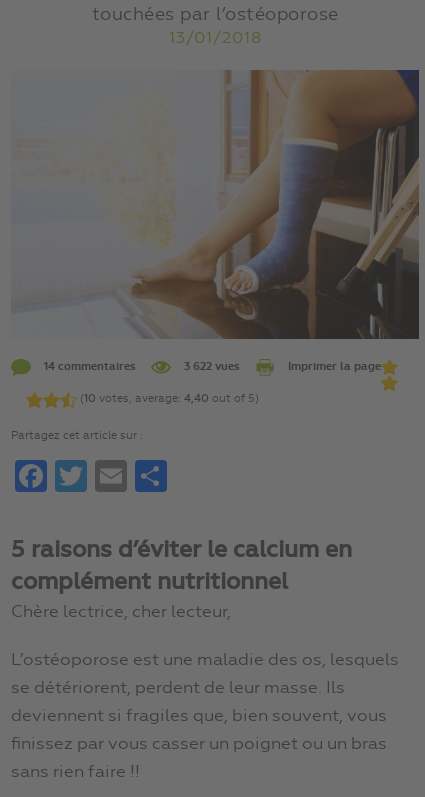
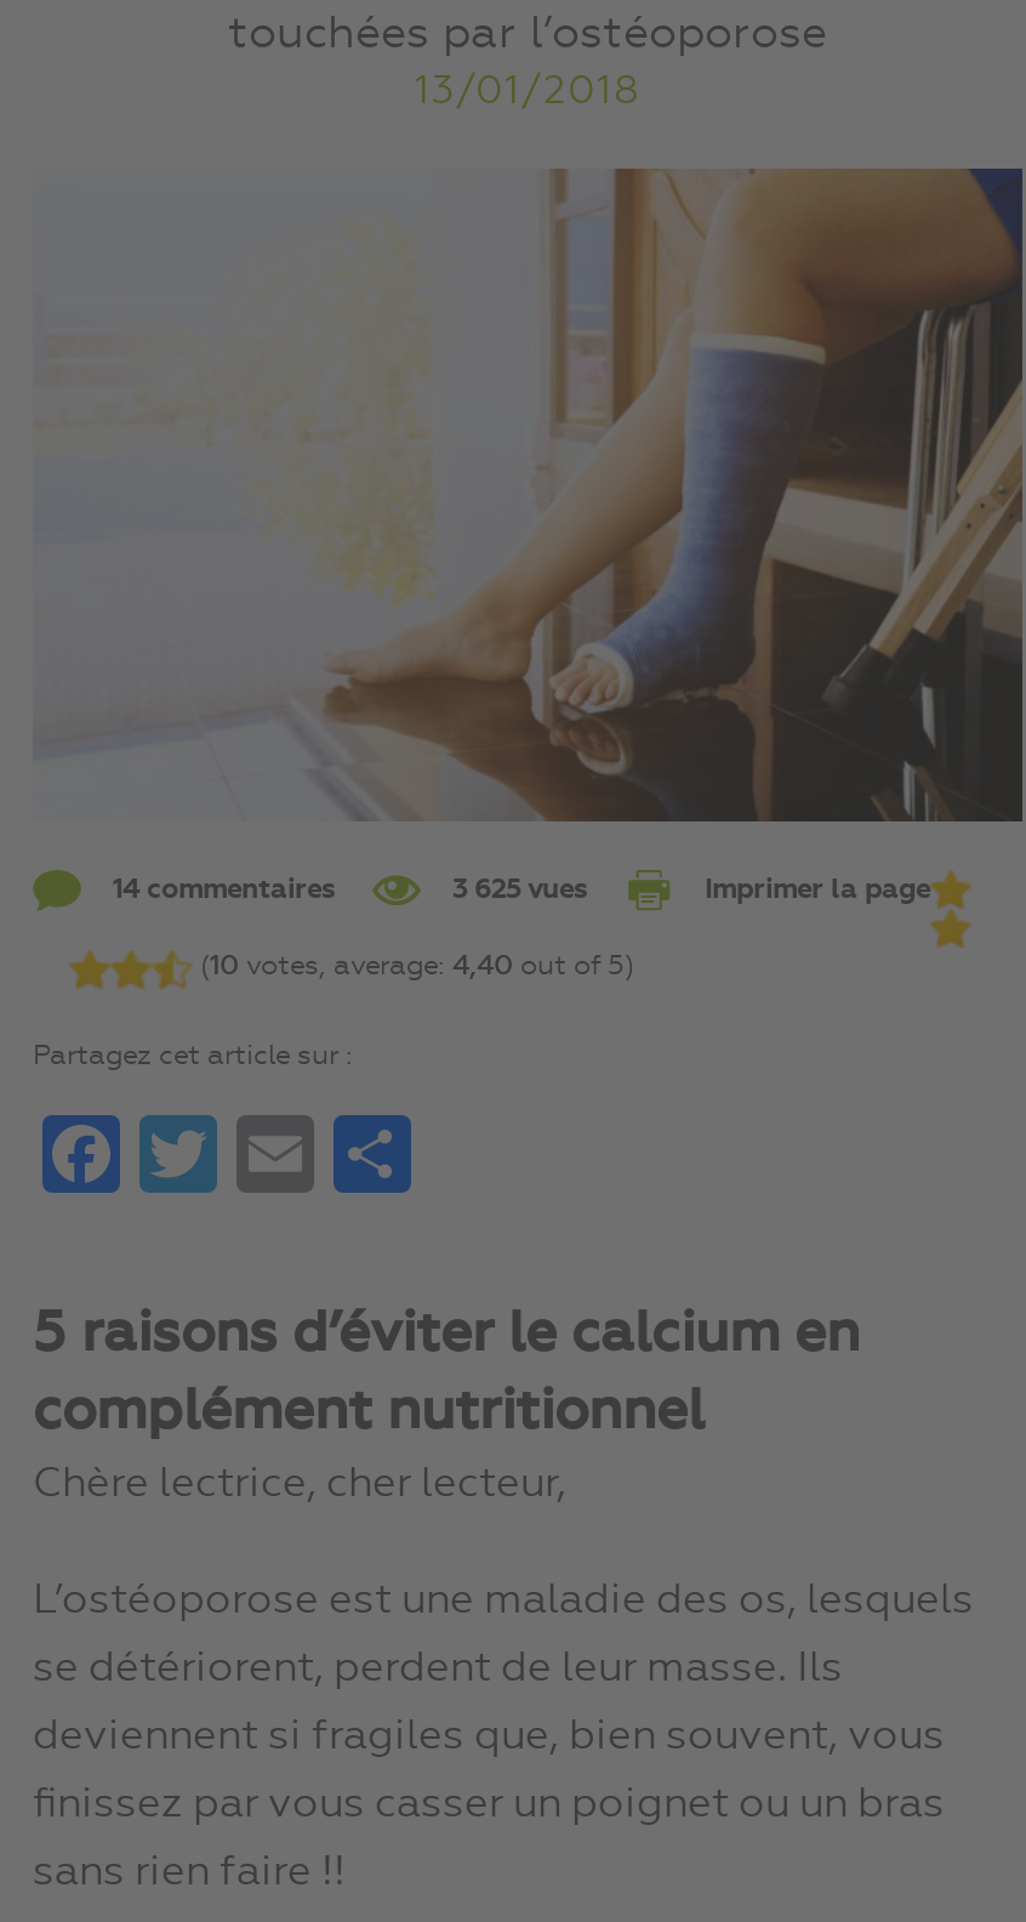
- 3 622 vues
+ 3 625 vues
